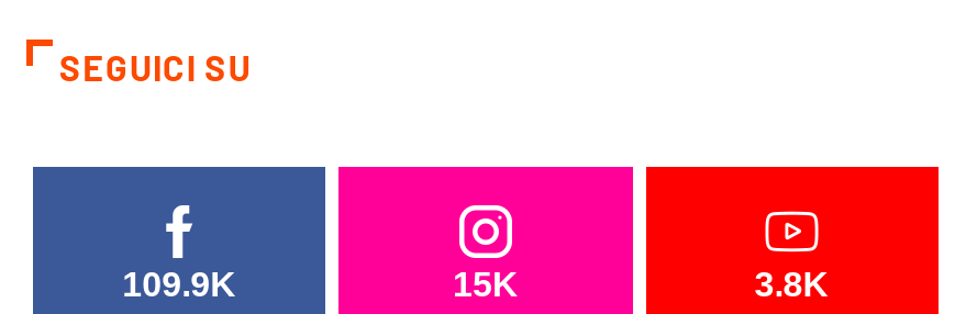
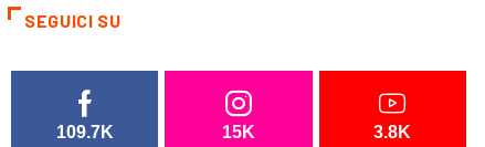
- 109.9K
+ 109.7K
